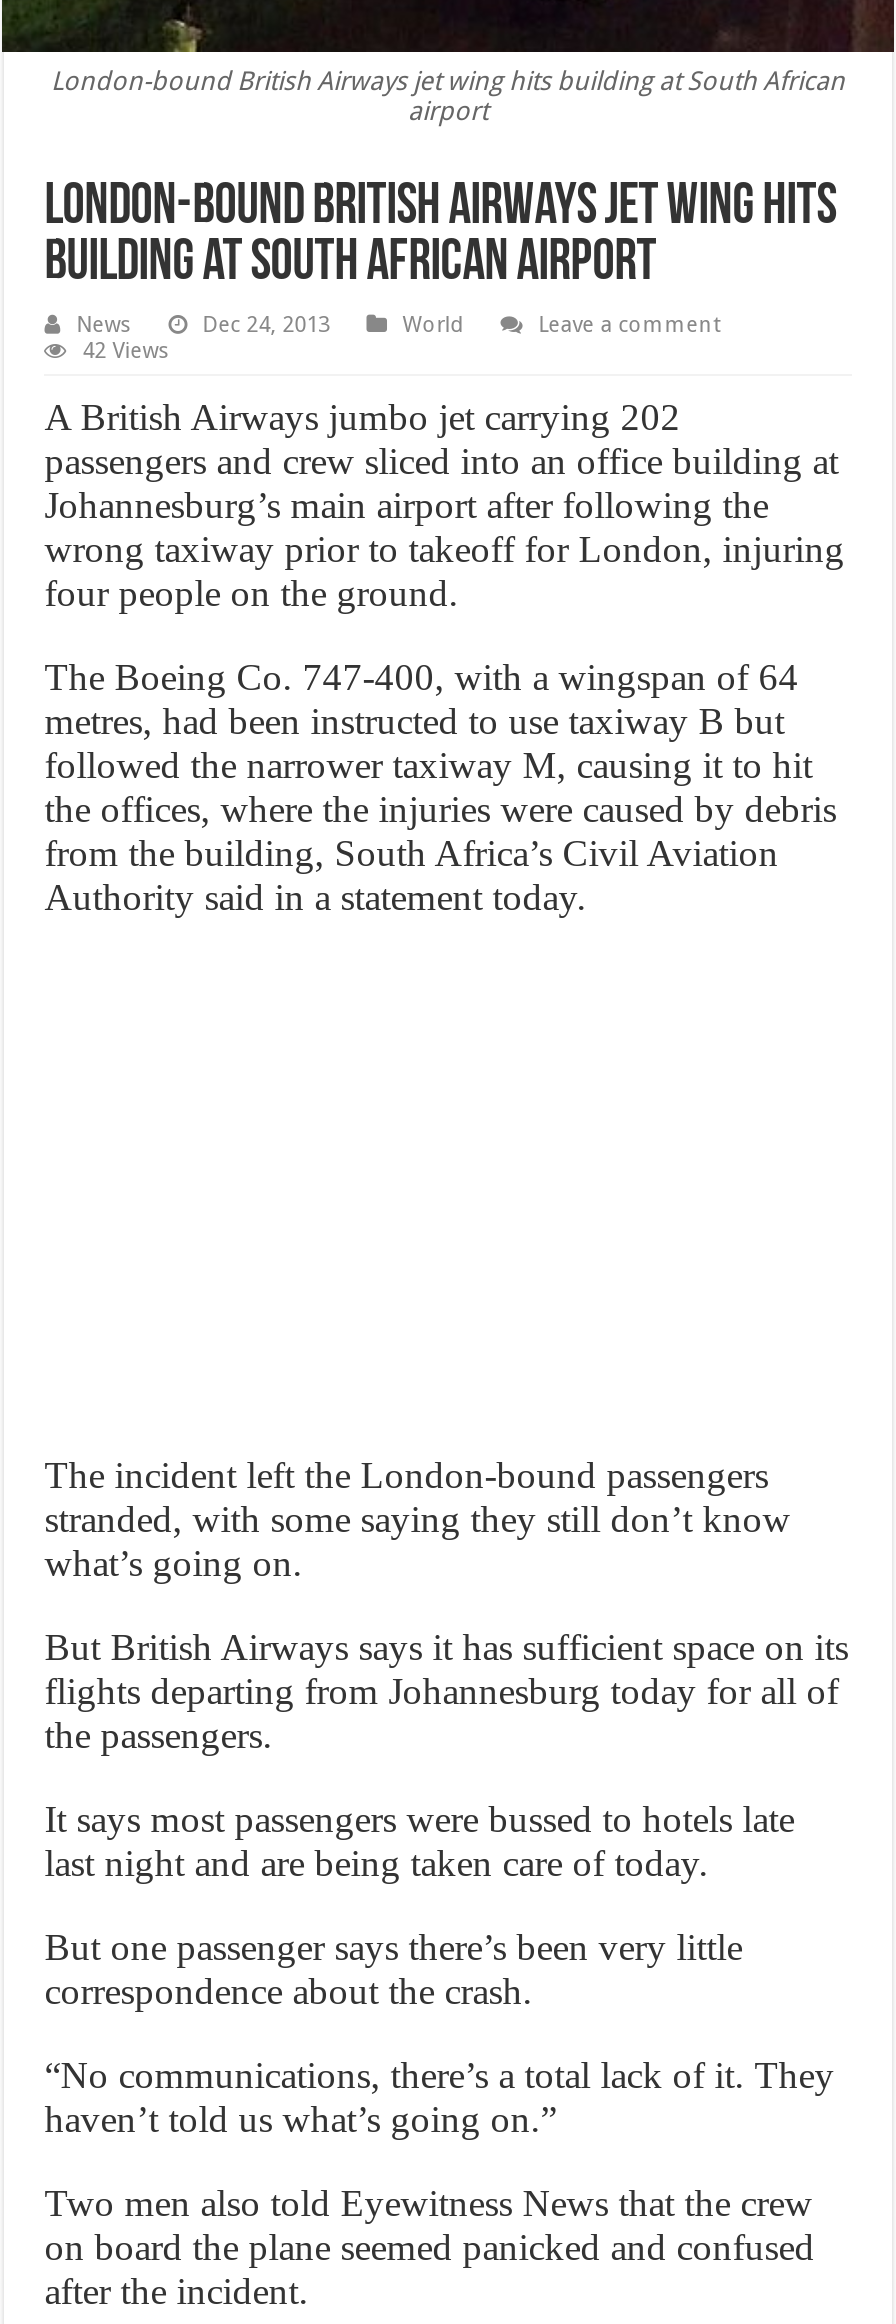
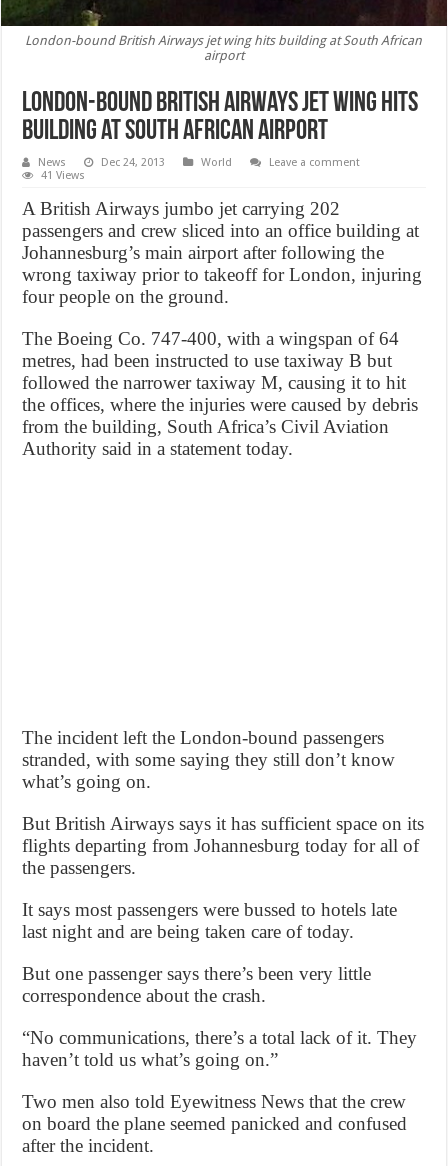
- 42 Views
+ 41 Views
